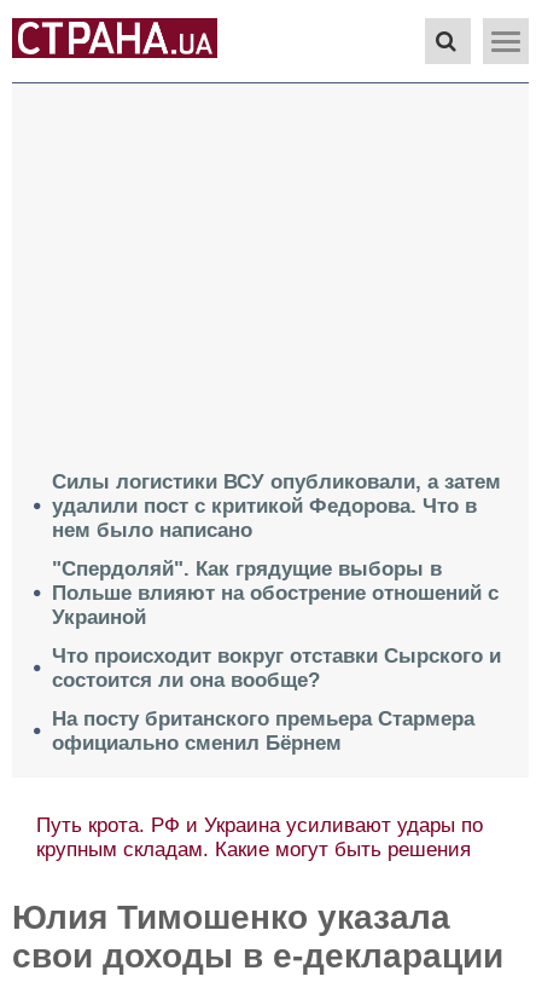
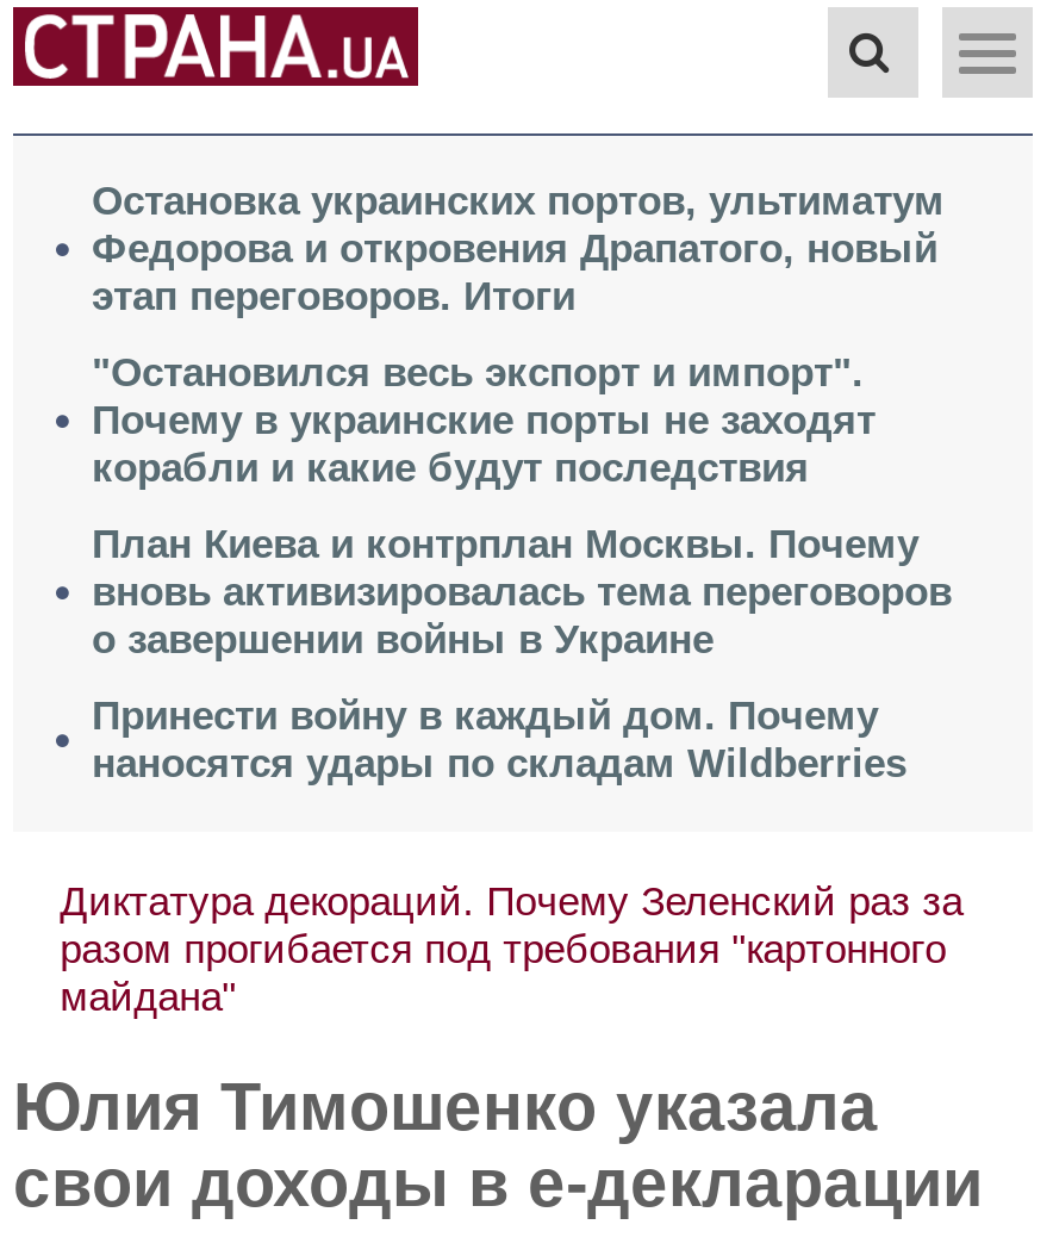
- Силы логистики ВСУ опубликовали, а затем
- удалили пост с критикой Федорова. Что в
- нем было написано
+ Остановка украинских портов, ультиматум
+ Федорова и откровения Драпатого, новый
+ этап переговоров. Итоги

- "Спердоляй". Как грядущие выборы в
- Польше влияют на обострение отношений с
- Украиной
+ "Остановился весь экспорт и импорт".
+ Почему в украинские порты не заходят
+ корабли и какие будут последствия

- Что происходит вокруг отставки Сырского и
- состоится ли она вообще?
+ План Киева и контрплан Москвы. Почему
+ вновь активизировалась тема переговоров
+ о завершении войны в Украине

- На посту британского премьера Стармера
- официально сменил Бёрнем
+ Принести войну в каждый дом. Почему
+ наносятся удары по складам Wildberries

- Путь крота. РФ и Украина усиливают удары по
- крупным складам. Какие могут быть решения
+ Диктатура декораций. Почему Зеленский раз за
+ разом прогибается под требования "картонного
+ майдана"
